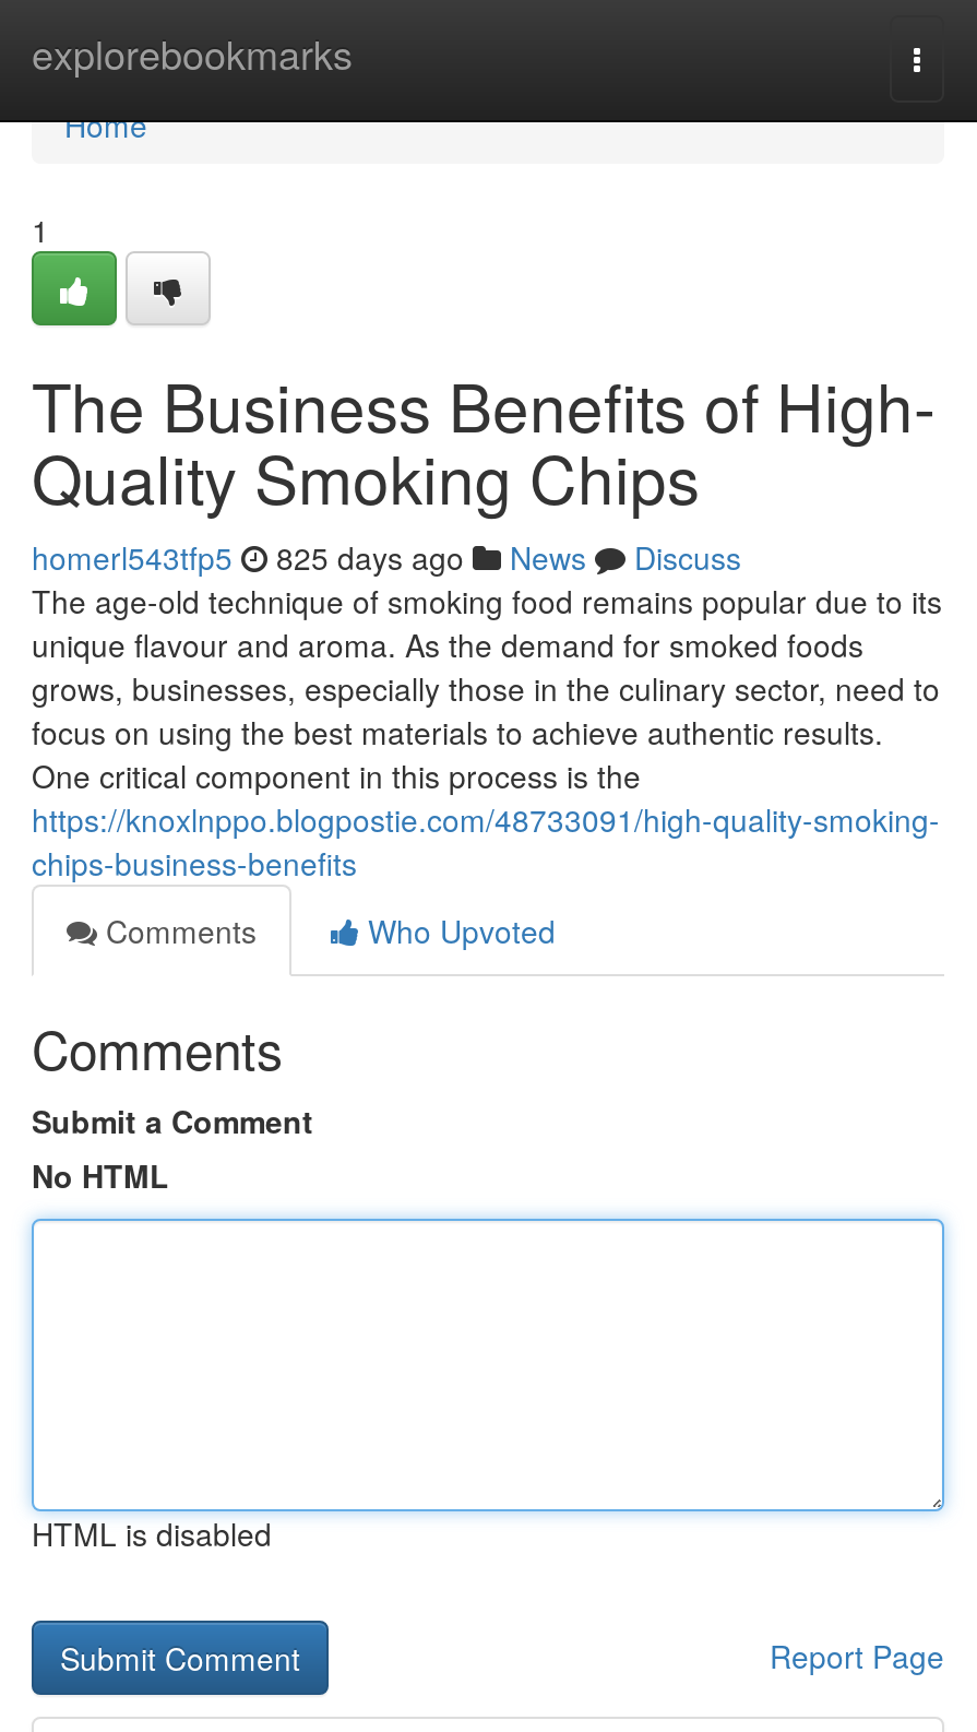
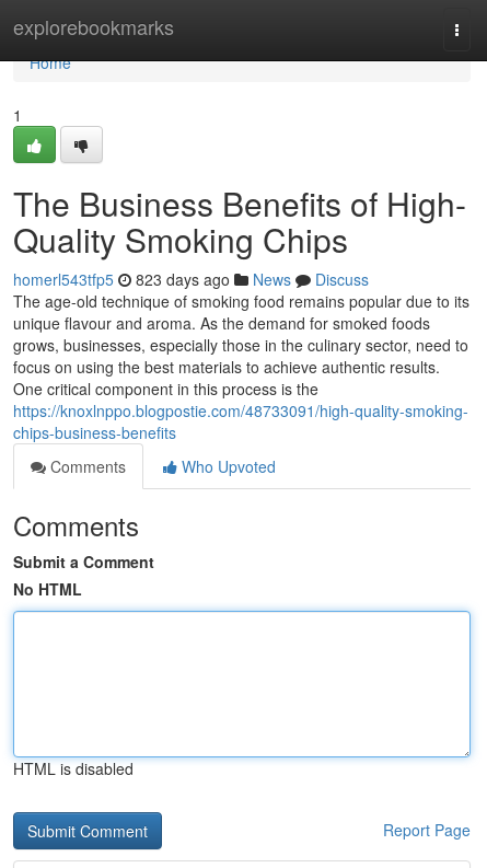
- homerl543tfp5 825 days ago News Discuss
+ homerl543tfp5 823 days ago News Discuss
